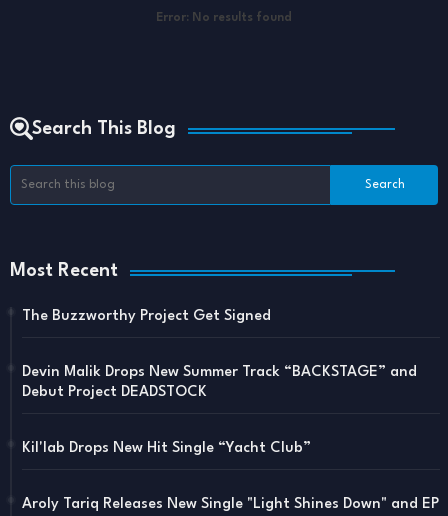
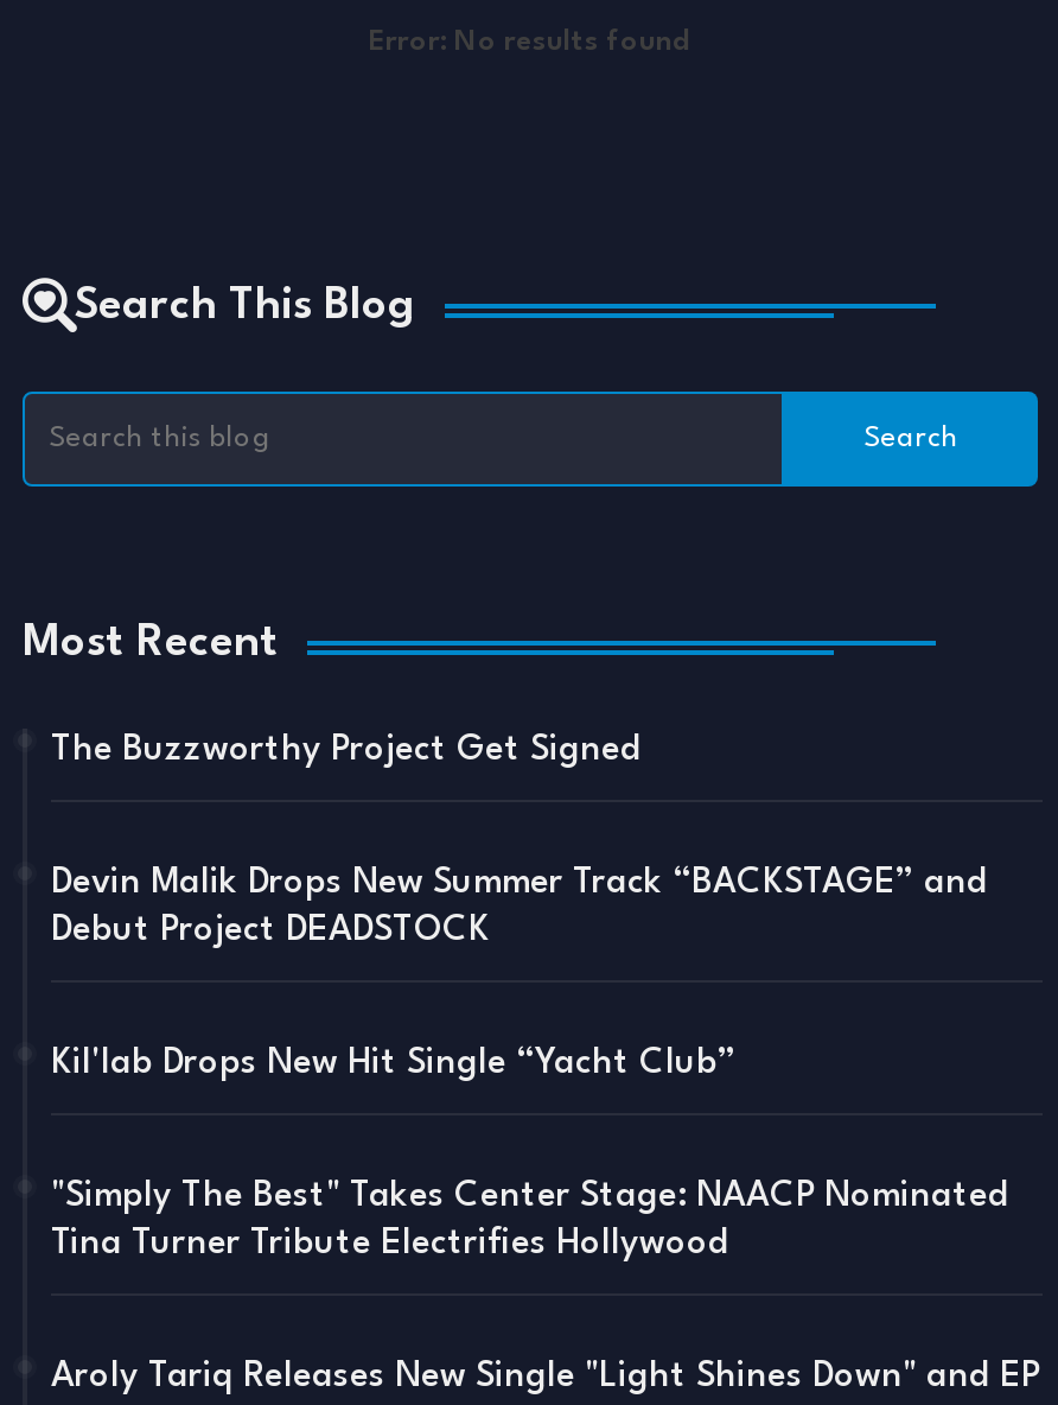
+ "Simply The Best" Takes Center Stage: NAACP Nominated
+ Tina Turner Tribute Electrifies Hollywood
